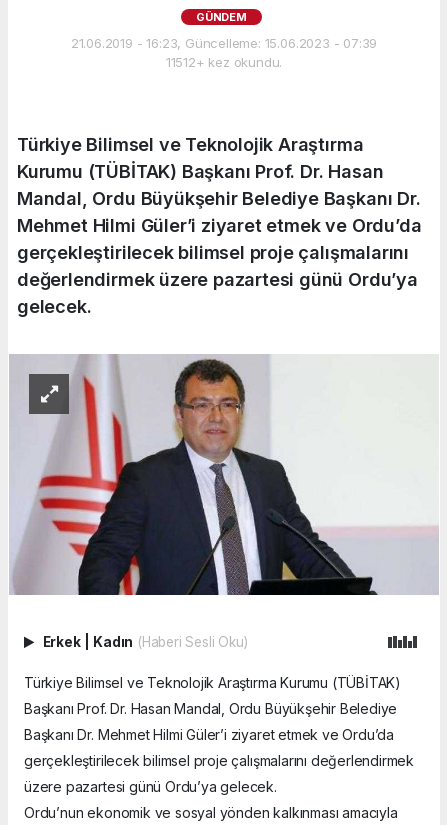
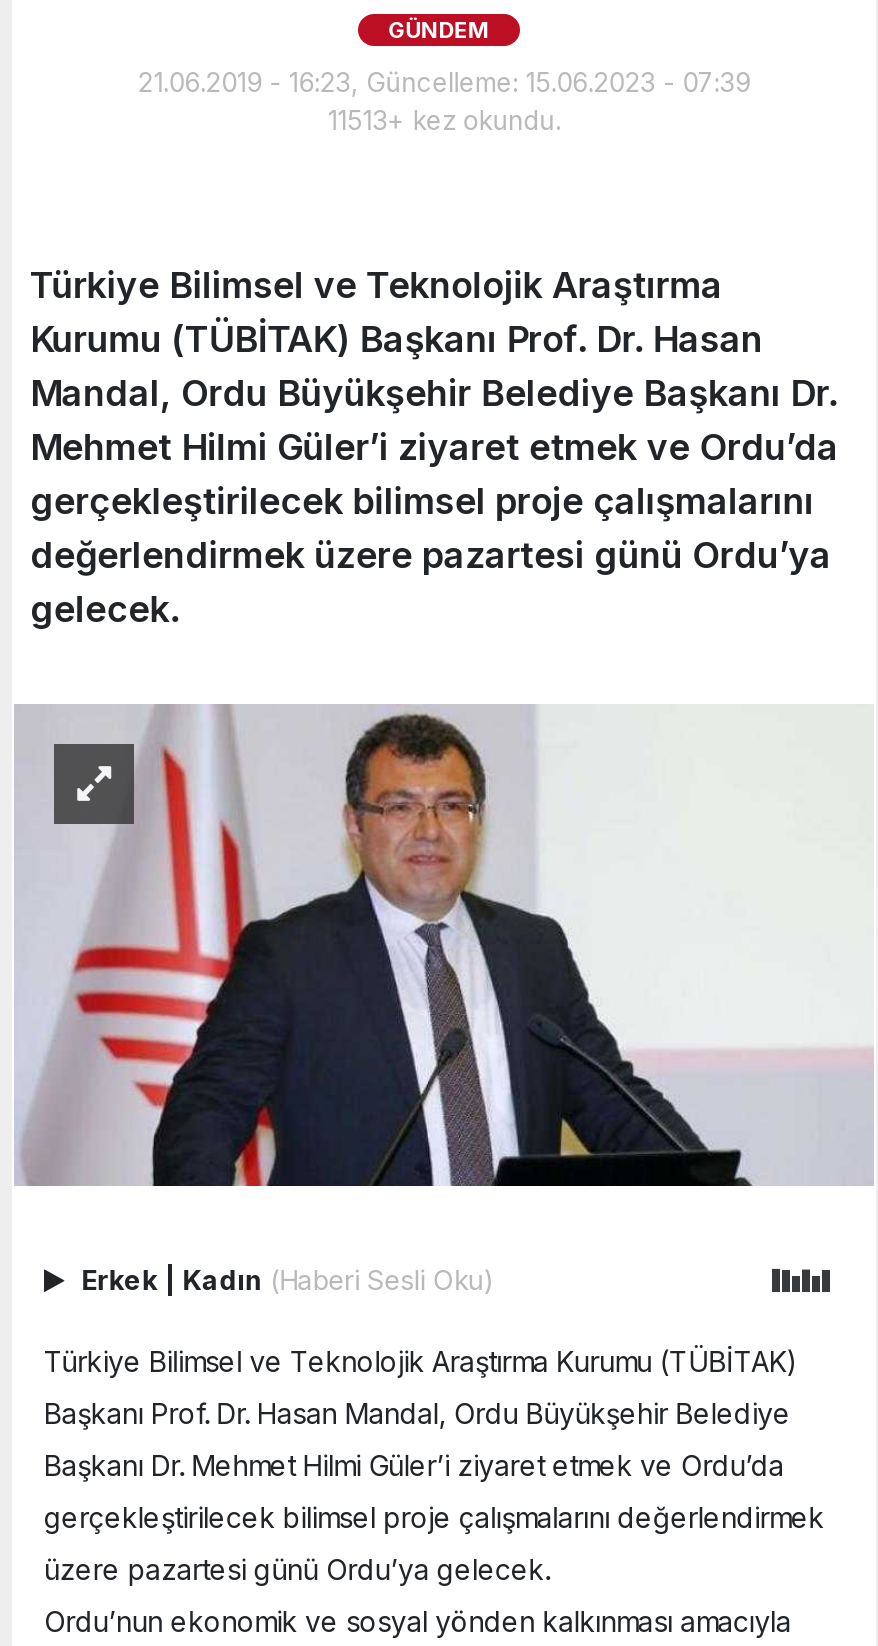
- 11512+ kez okundu.
+ 11513+ kez okundu.
